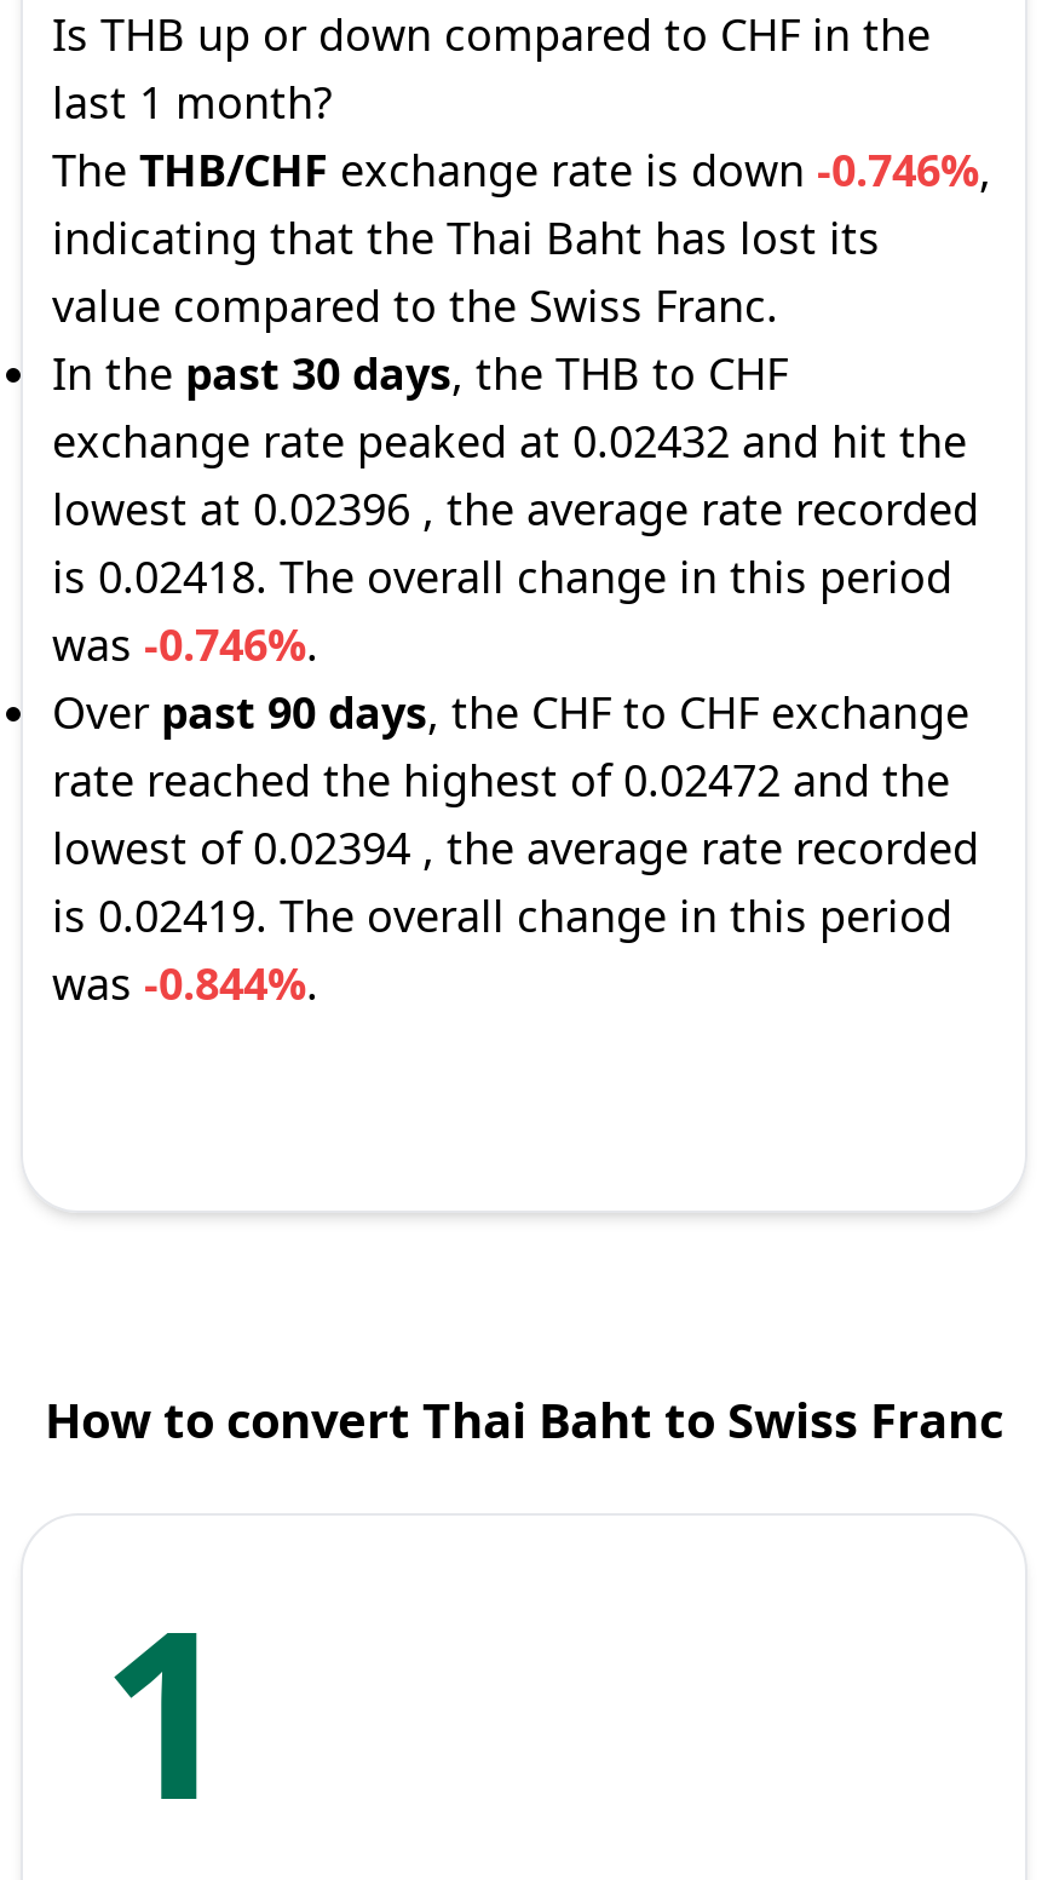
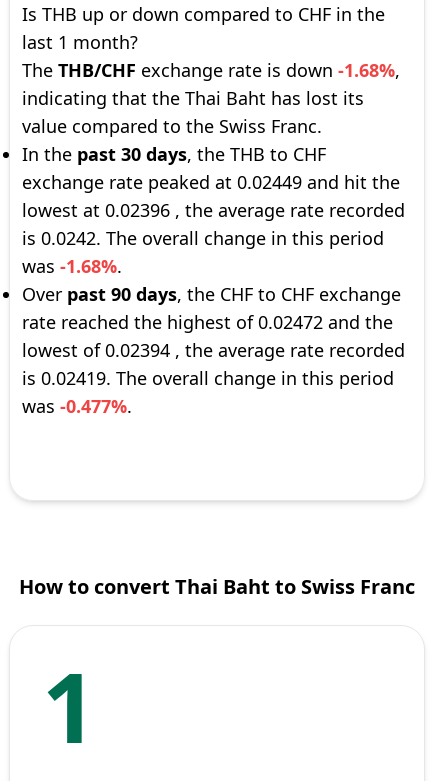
- The THB/CHF exchange rate is down -0.746%,
+ The THB/CHF exchange rate is down -1.68%,

- exchange rate peaked at 0.02432 and hit the
+ exchange rate peaked at 0.02449 and hit the

- is 0.02418. The overall change in this period
+ is 0.0242. The overall change in this period

- was -0.746%.
+ was -1.68%.

- was -0.844%.
+ was -0.477%.
